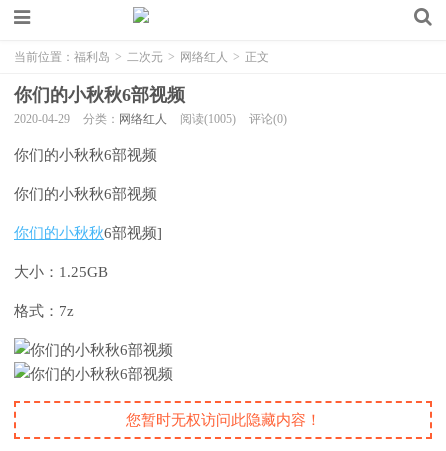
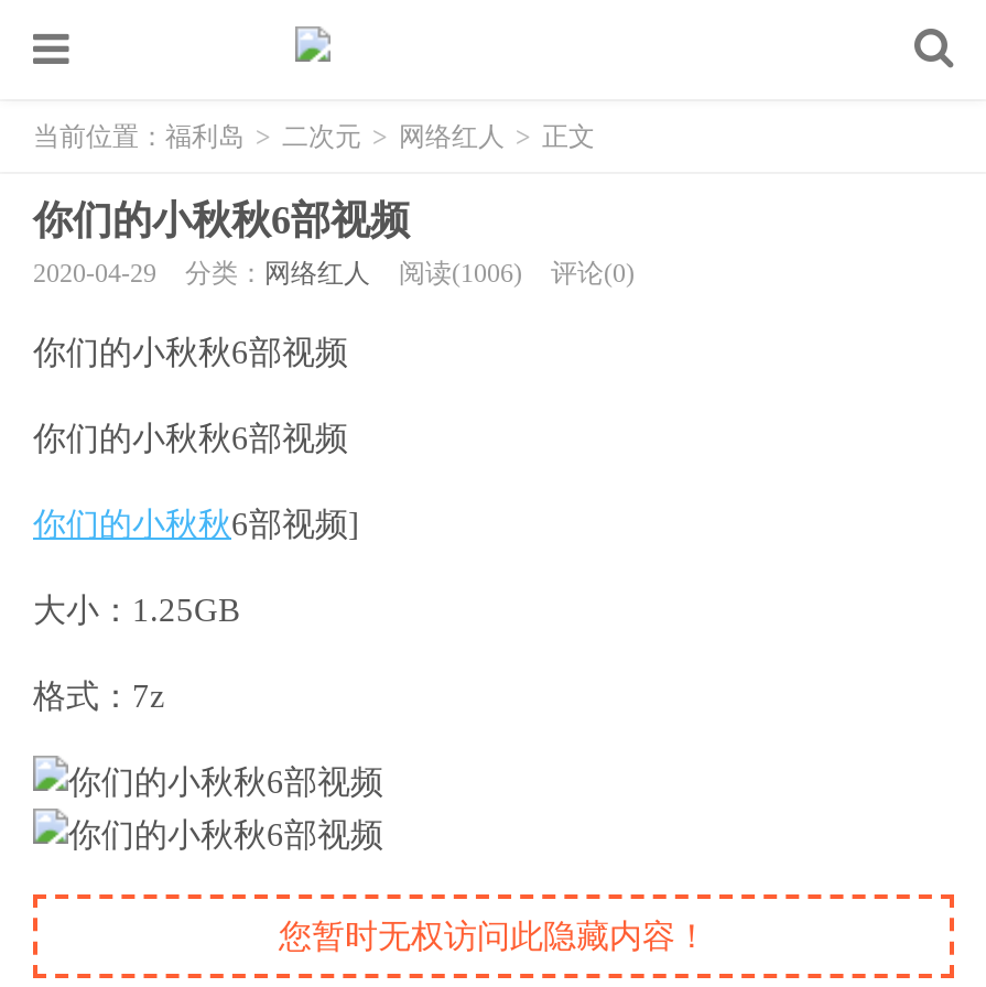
- 2020-04-29 分类：网络红人 阅读(1005) 评论(0)
+ 2020-04-29 分类：网络红人 阅读(1006) 评论(0)
